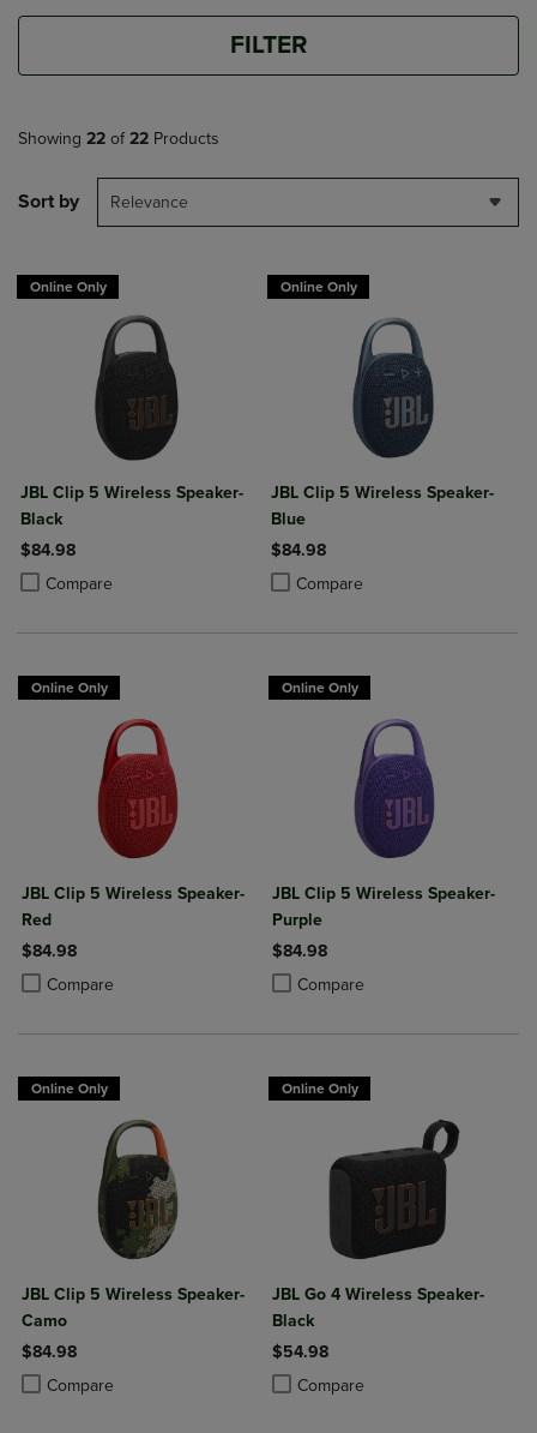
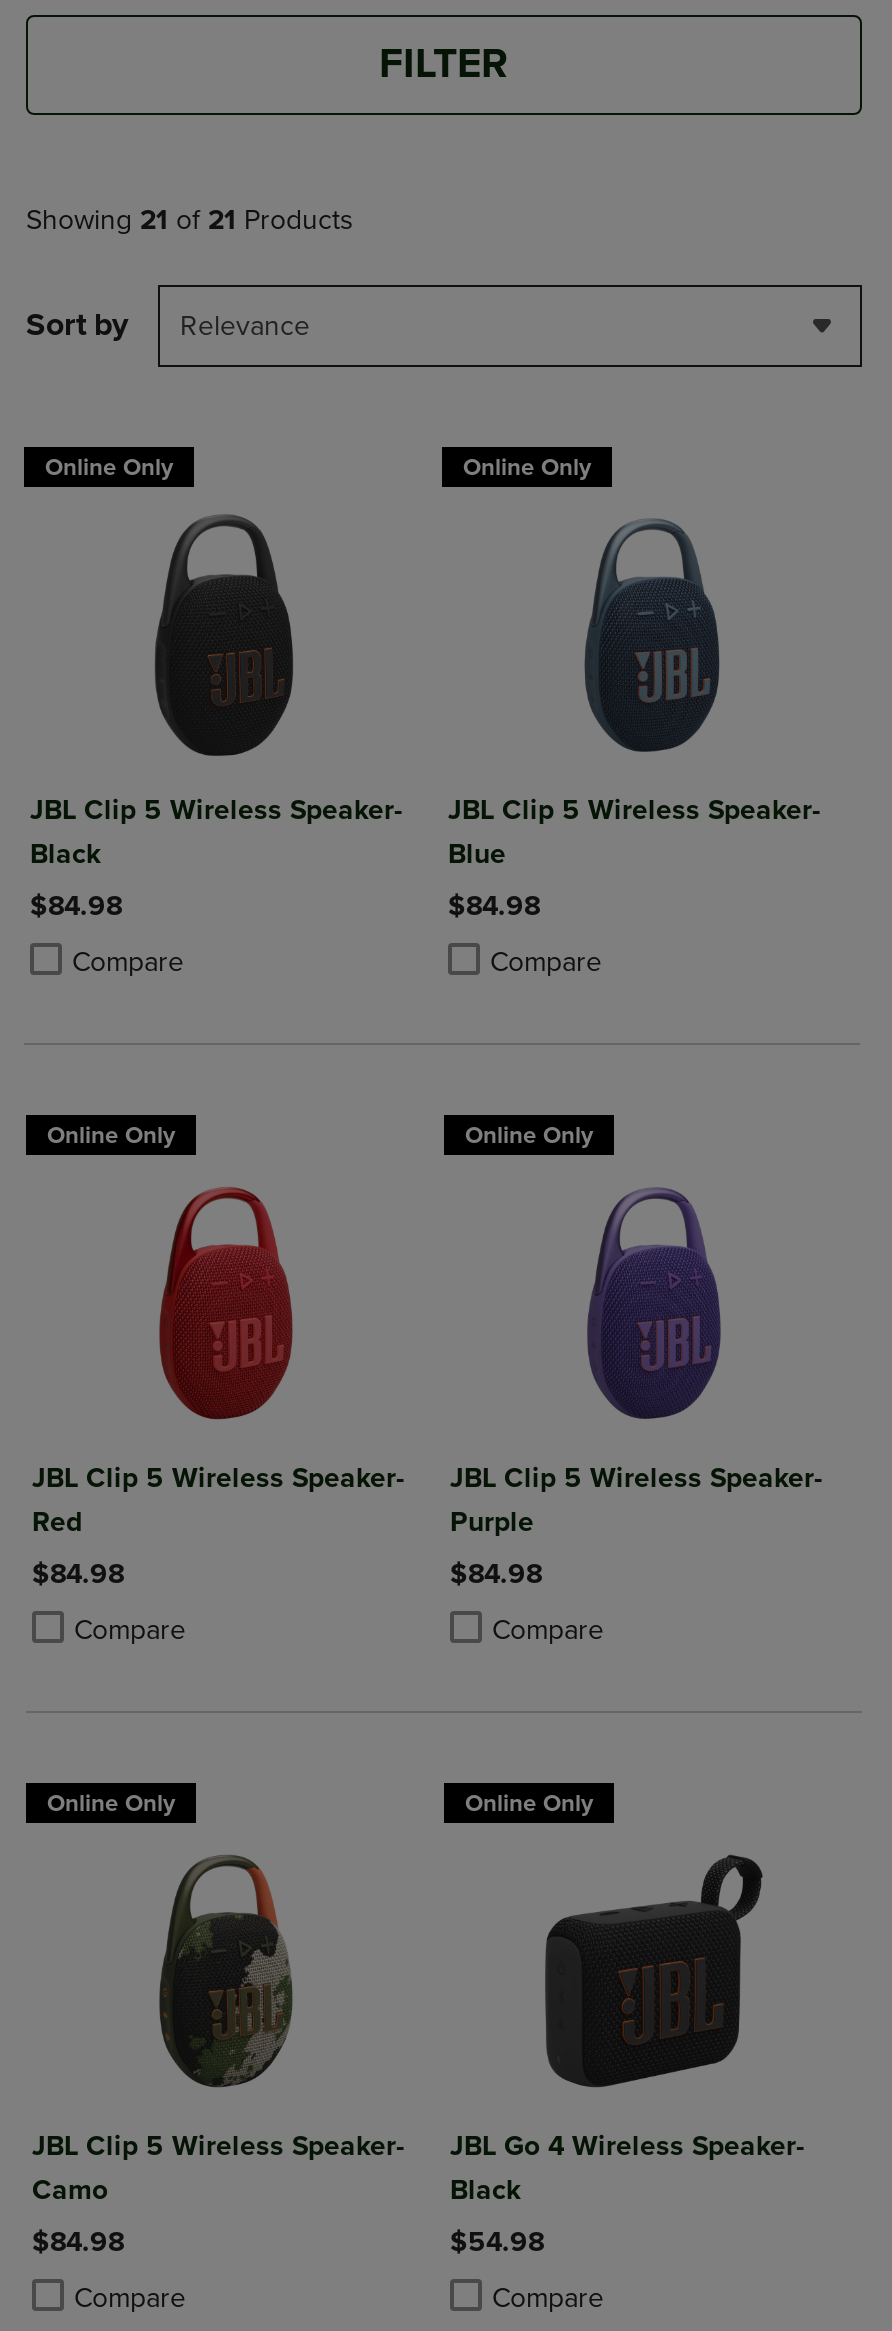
- Showing 22 of 22 Products
+ Showing 21 of 21 Products
